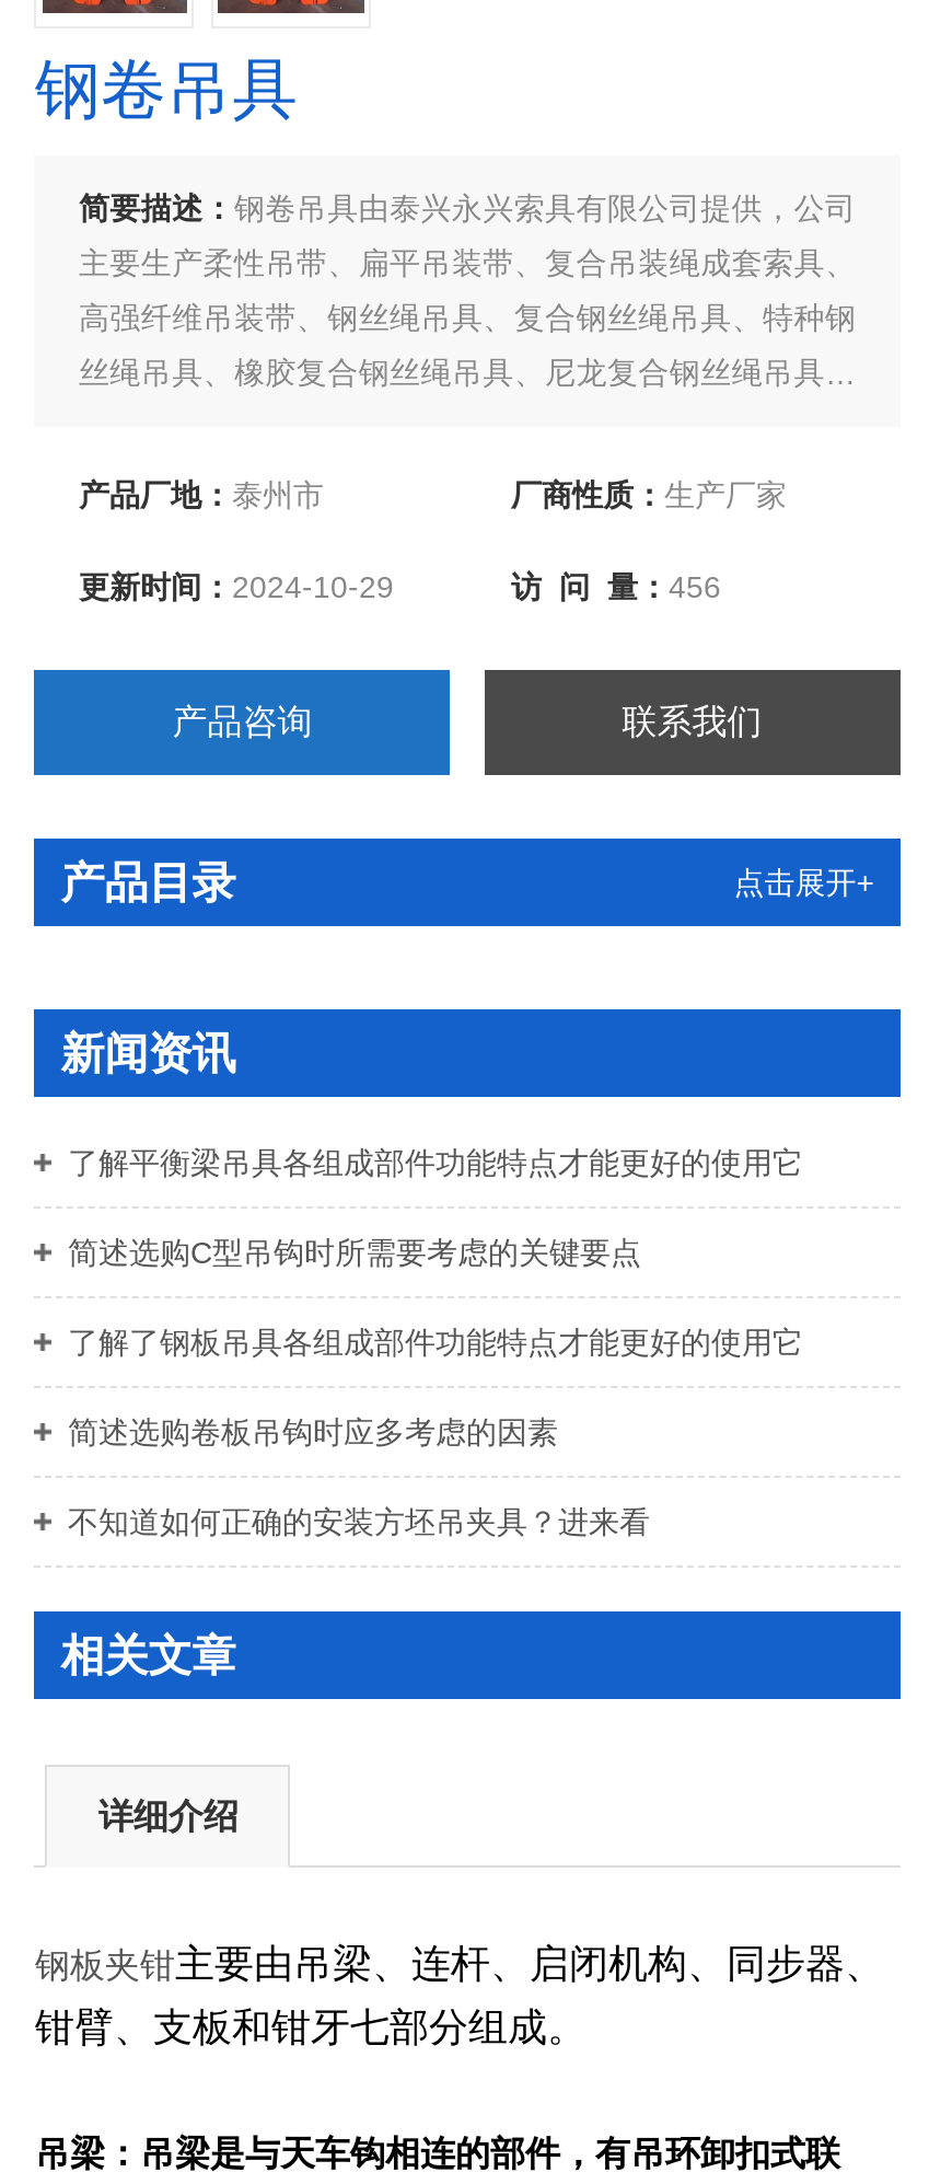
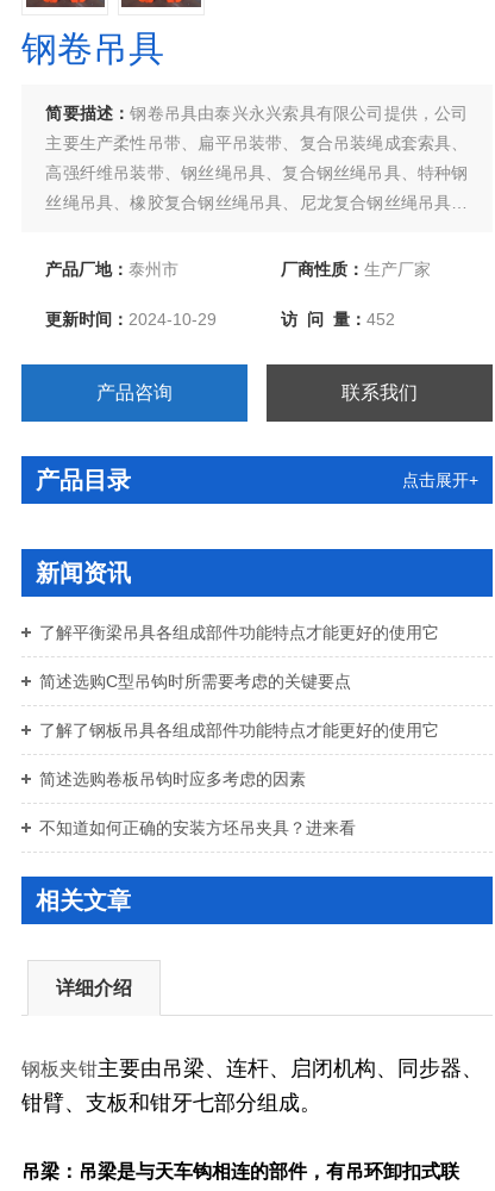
- 访 问 量：456
+ 访 问 量：452
